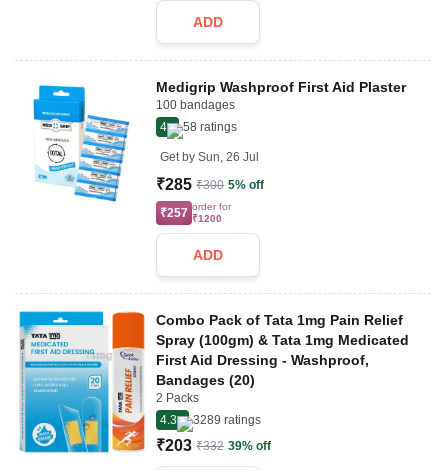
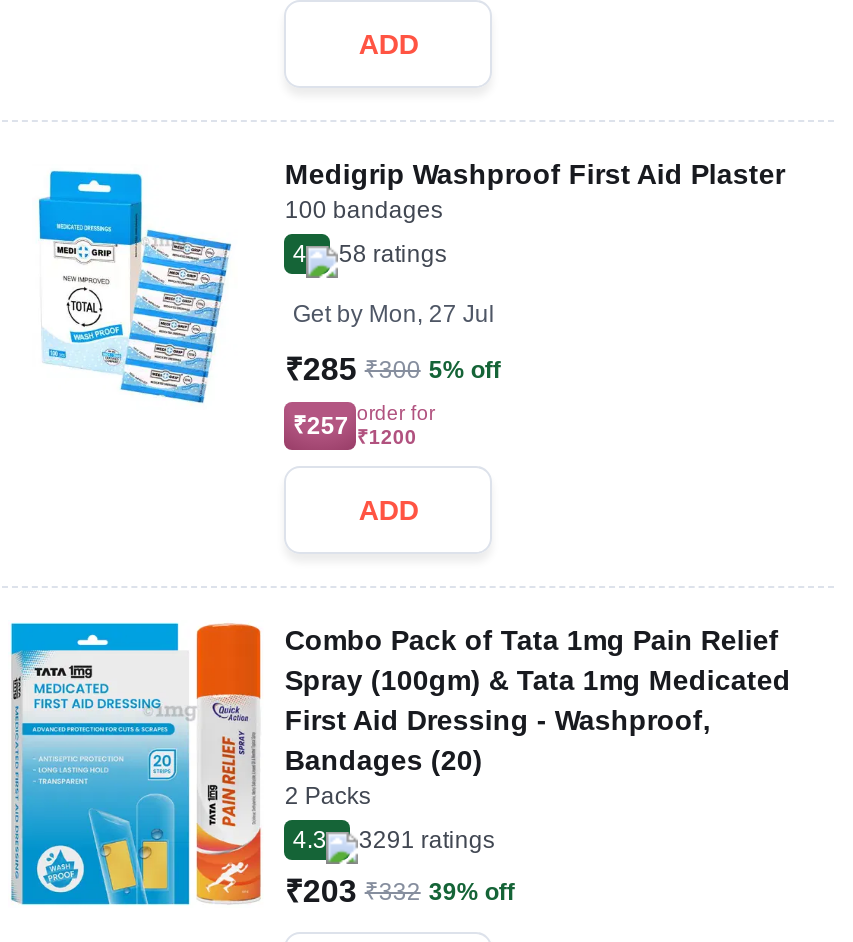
- Get by Sun, 26 Jul
+ Get by Mon, 27 Jul

- 4.3 3289 ratings
+ 4.3 3291 ratings
